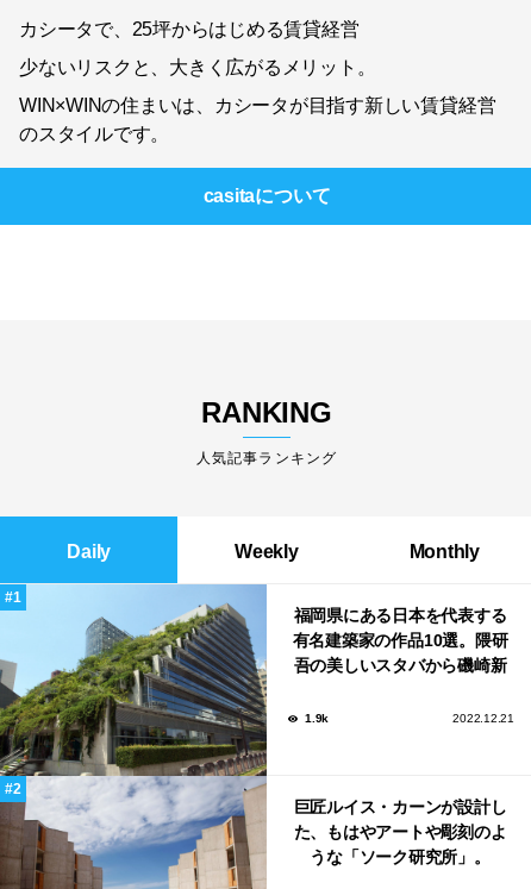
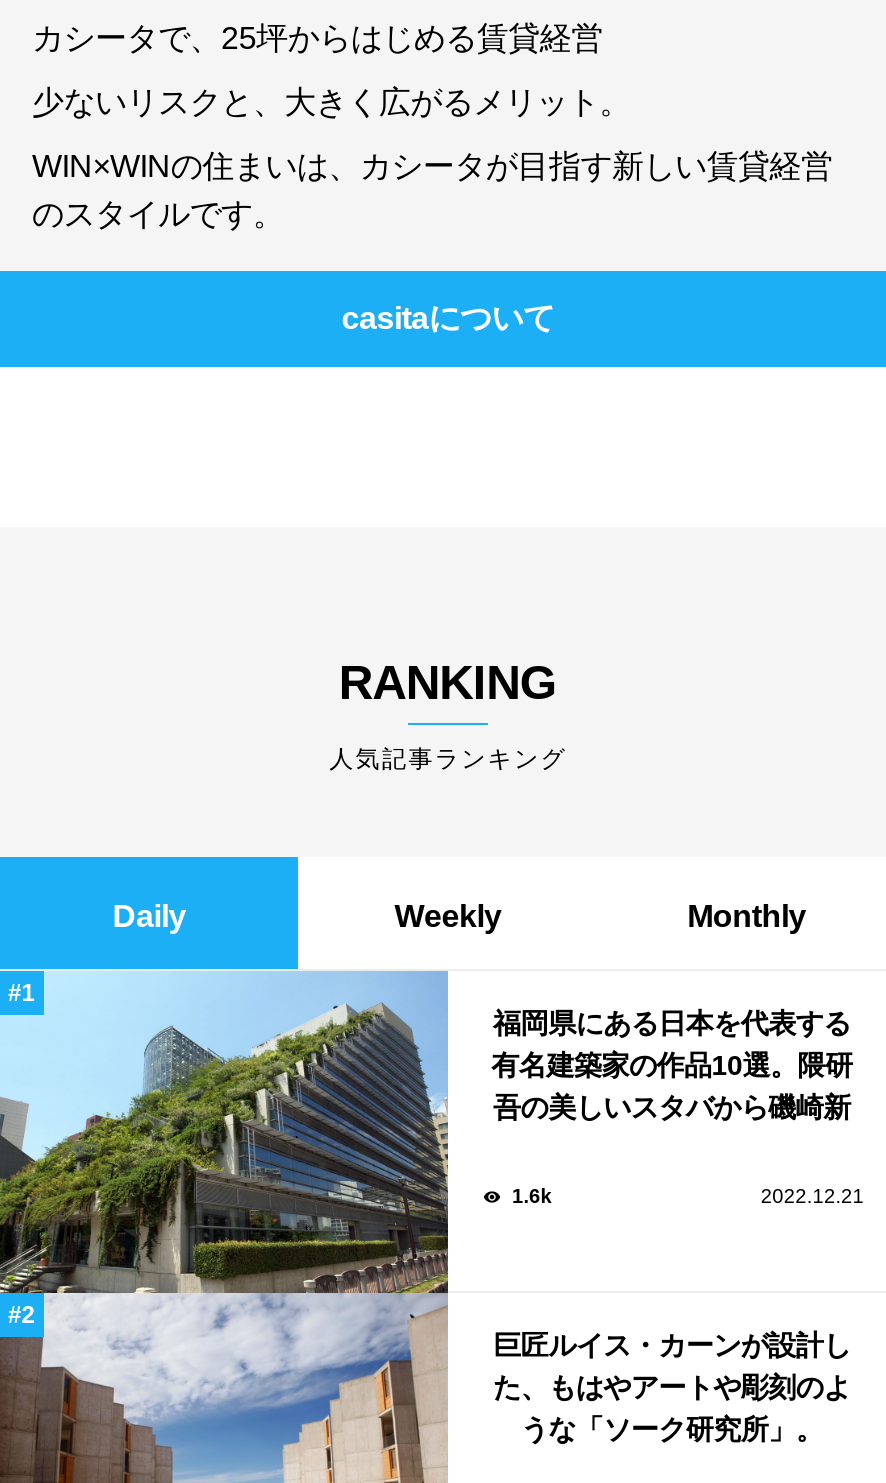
- 1.9k
+ 1.6k
